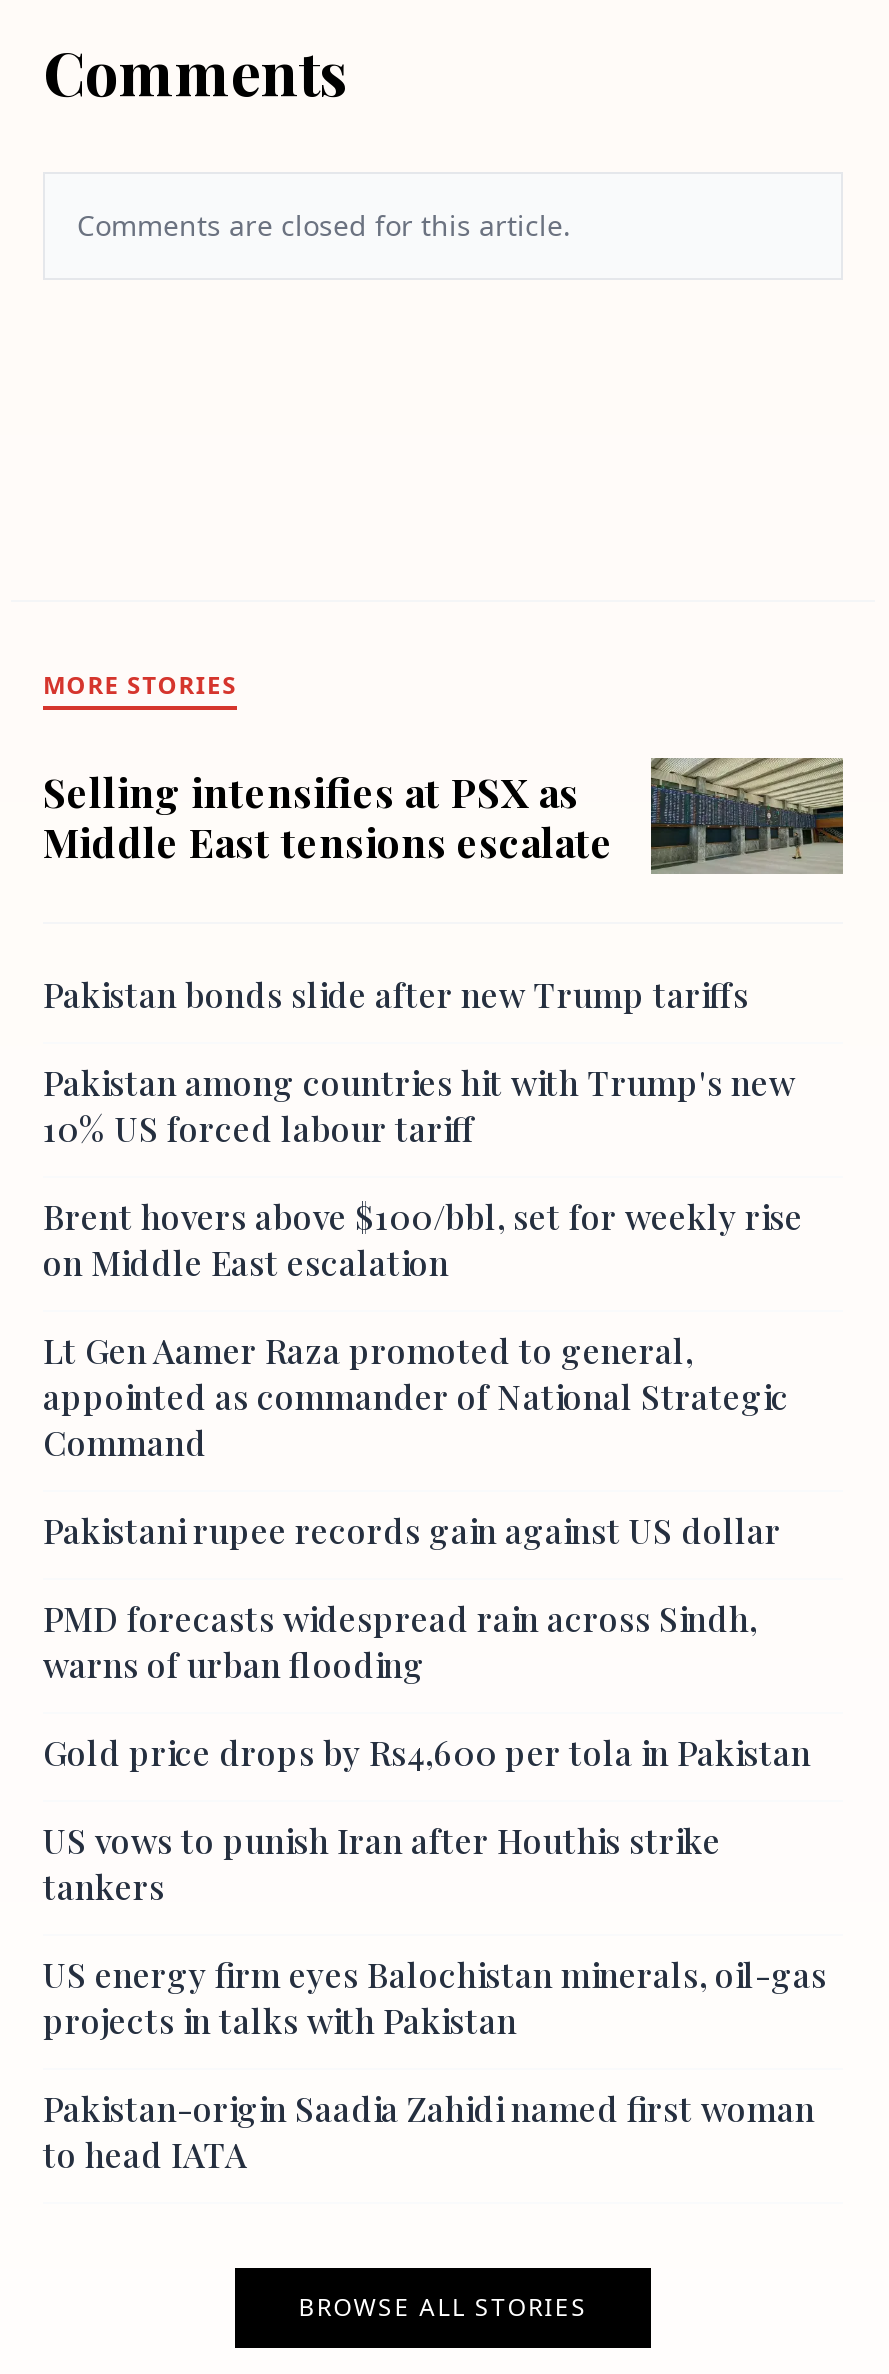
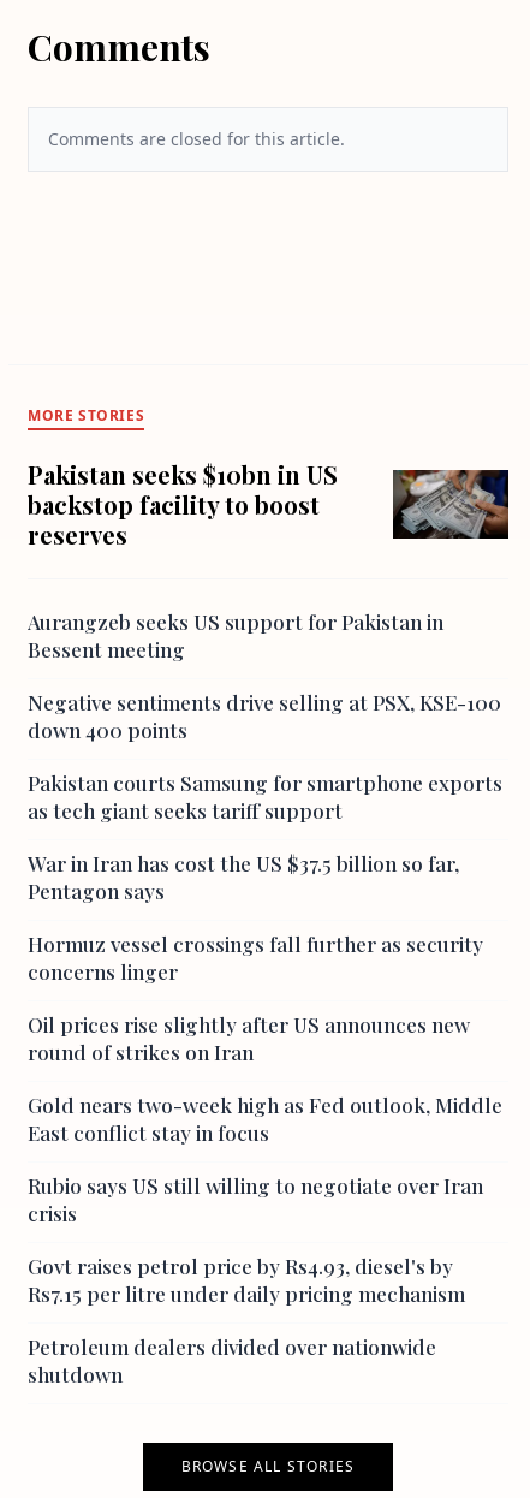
- Selling intensifies at PSX as
- Middle East tensions escalate
+ Pakistan seeks $10bn in US
+ backstop facility to boost
+ reserves

- [image]
+ [image]

- Pakistan bonds slide after new Trump tariffs
+ Aurangzeb seeks US support for Pakistan in
+ Bessent meeting

- Pakistan among countries hit with Trump's new
- 10% US forced labour tariff
+ Negative sentiments drive selling at PSX, KSE-100
+ down 400 points

- Brent hovers above $100/bbl, set for weekly rise
- on Middle East escalation
+ Pakistan courts Samsung for smartphone exports
+ as tech giant seeks tariff support

- Lt Gen Aamer Raza promoted to general,
- appointed as commander of National Strategic
- Command
+ War in Iran has cost the US $37.5 billion so far,
+ Pentagon says

- Pakistani rupee records gain against US dollar
+ Hormuz vessel crossings fall further as security
+ concerns linger

- PMD forecasts widespread rain across Sindh,
- warns of urban flooding
+ Oil prices rise slightly after US announces new
+ round of strikes on Iran

- Gold price drops by Rs4,600 per tola in Pakistan
+ Gold nears two-week high as Fed outlook, Middle
+ East conflict stay in focus

- US vows to punish Iran after Houthis strike
- tankers
+ Rubio says US still willing to negotiate over Iran
+ crisis

- US energy firm eyes Balochistan minerals, oil-gas
- projects in talks with Pakistan
+ Govt raises petrol price by Rs4.93, diesel's by
+ Rs7.15 per litre under daily pricing mechanism

- Pakistan-origin Saadia Zahidi named first woman
- to head IATA
+ Petroleum dealers divided over nationwide
+ shutdown
